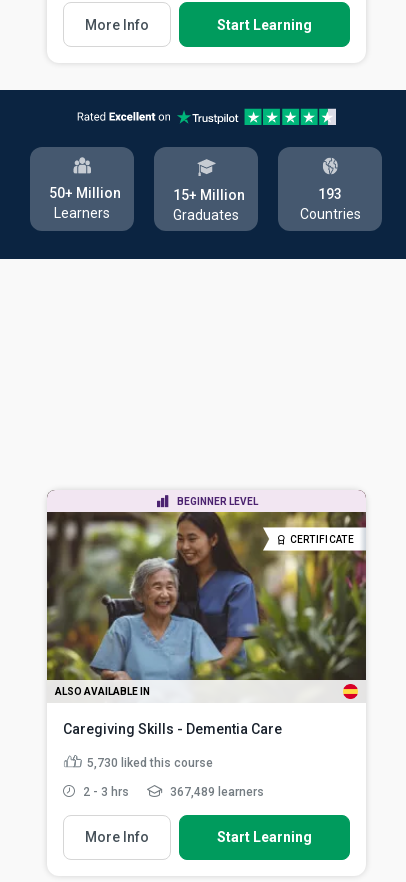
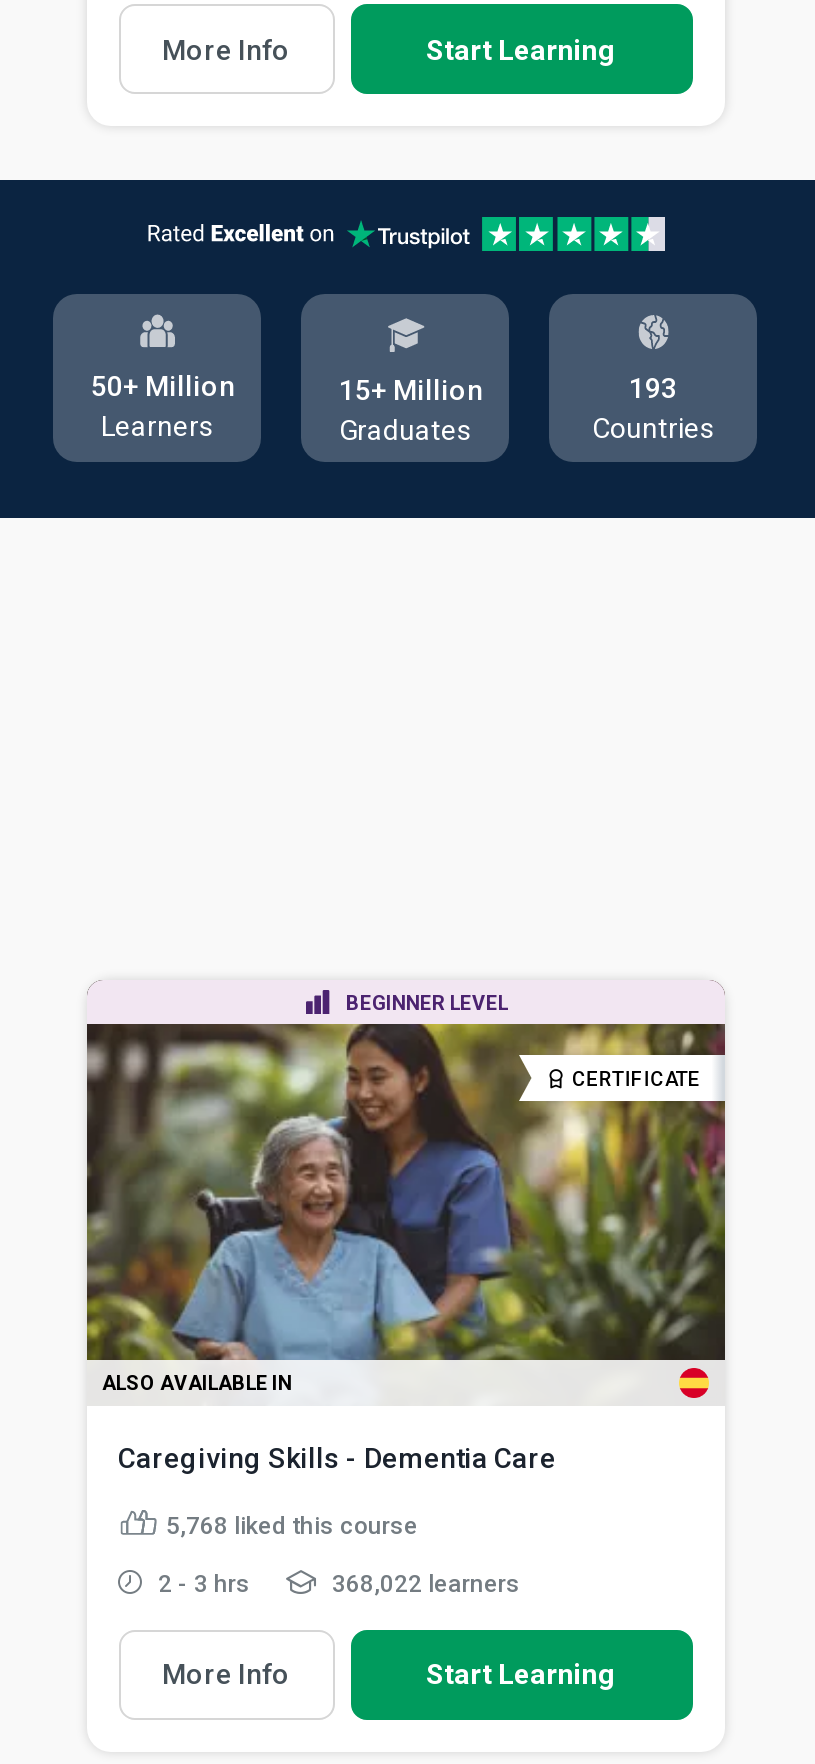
- 5,730 liked this course
+ 5,768 liked this course

- 367,489 learners
+ 368,022 learners
